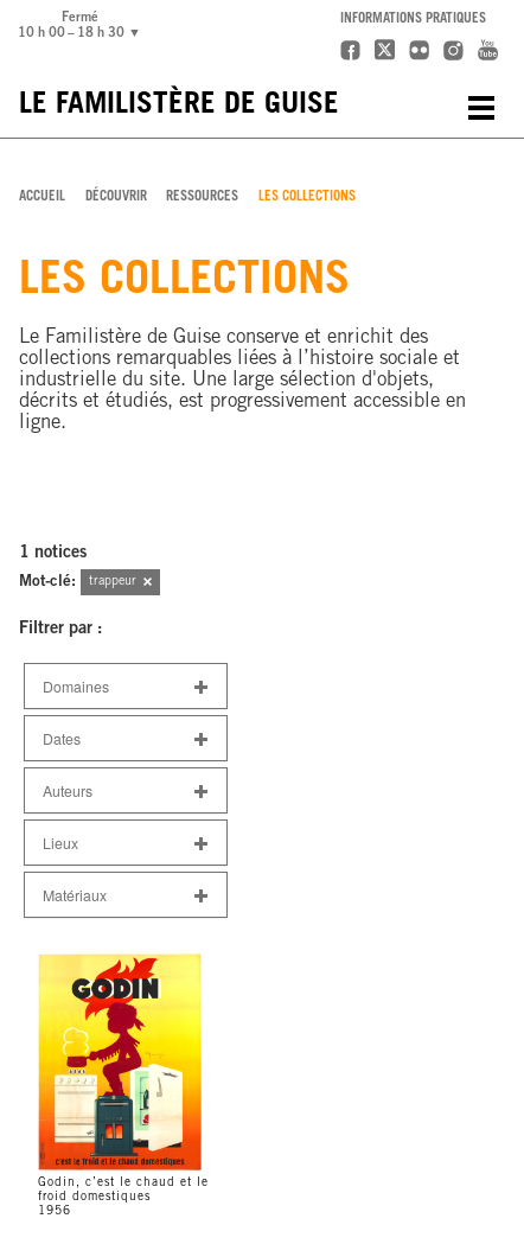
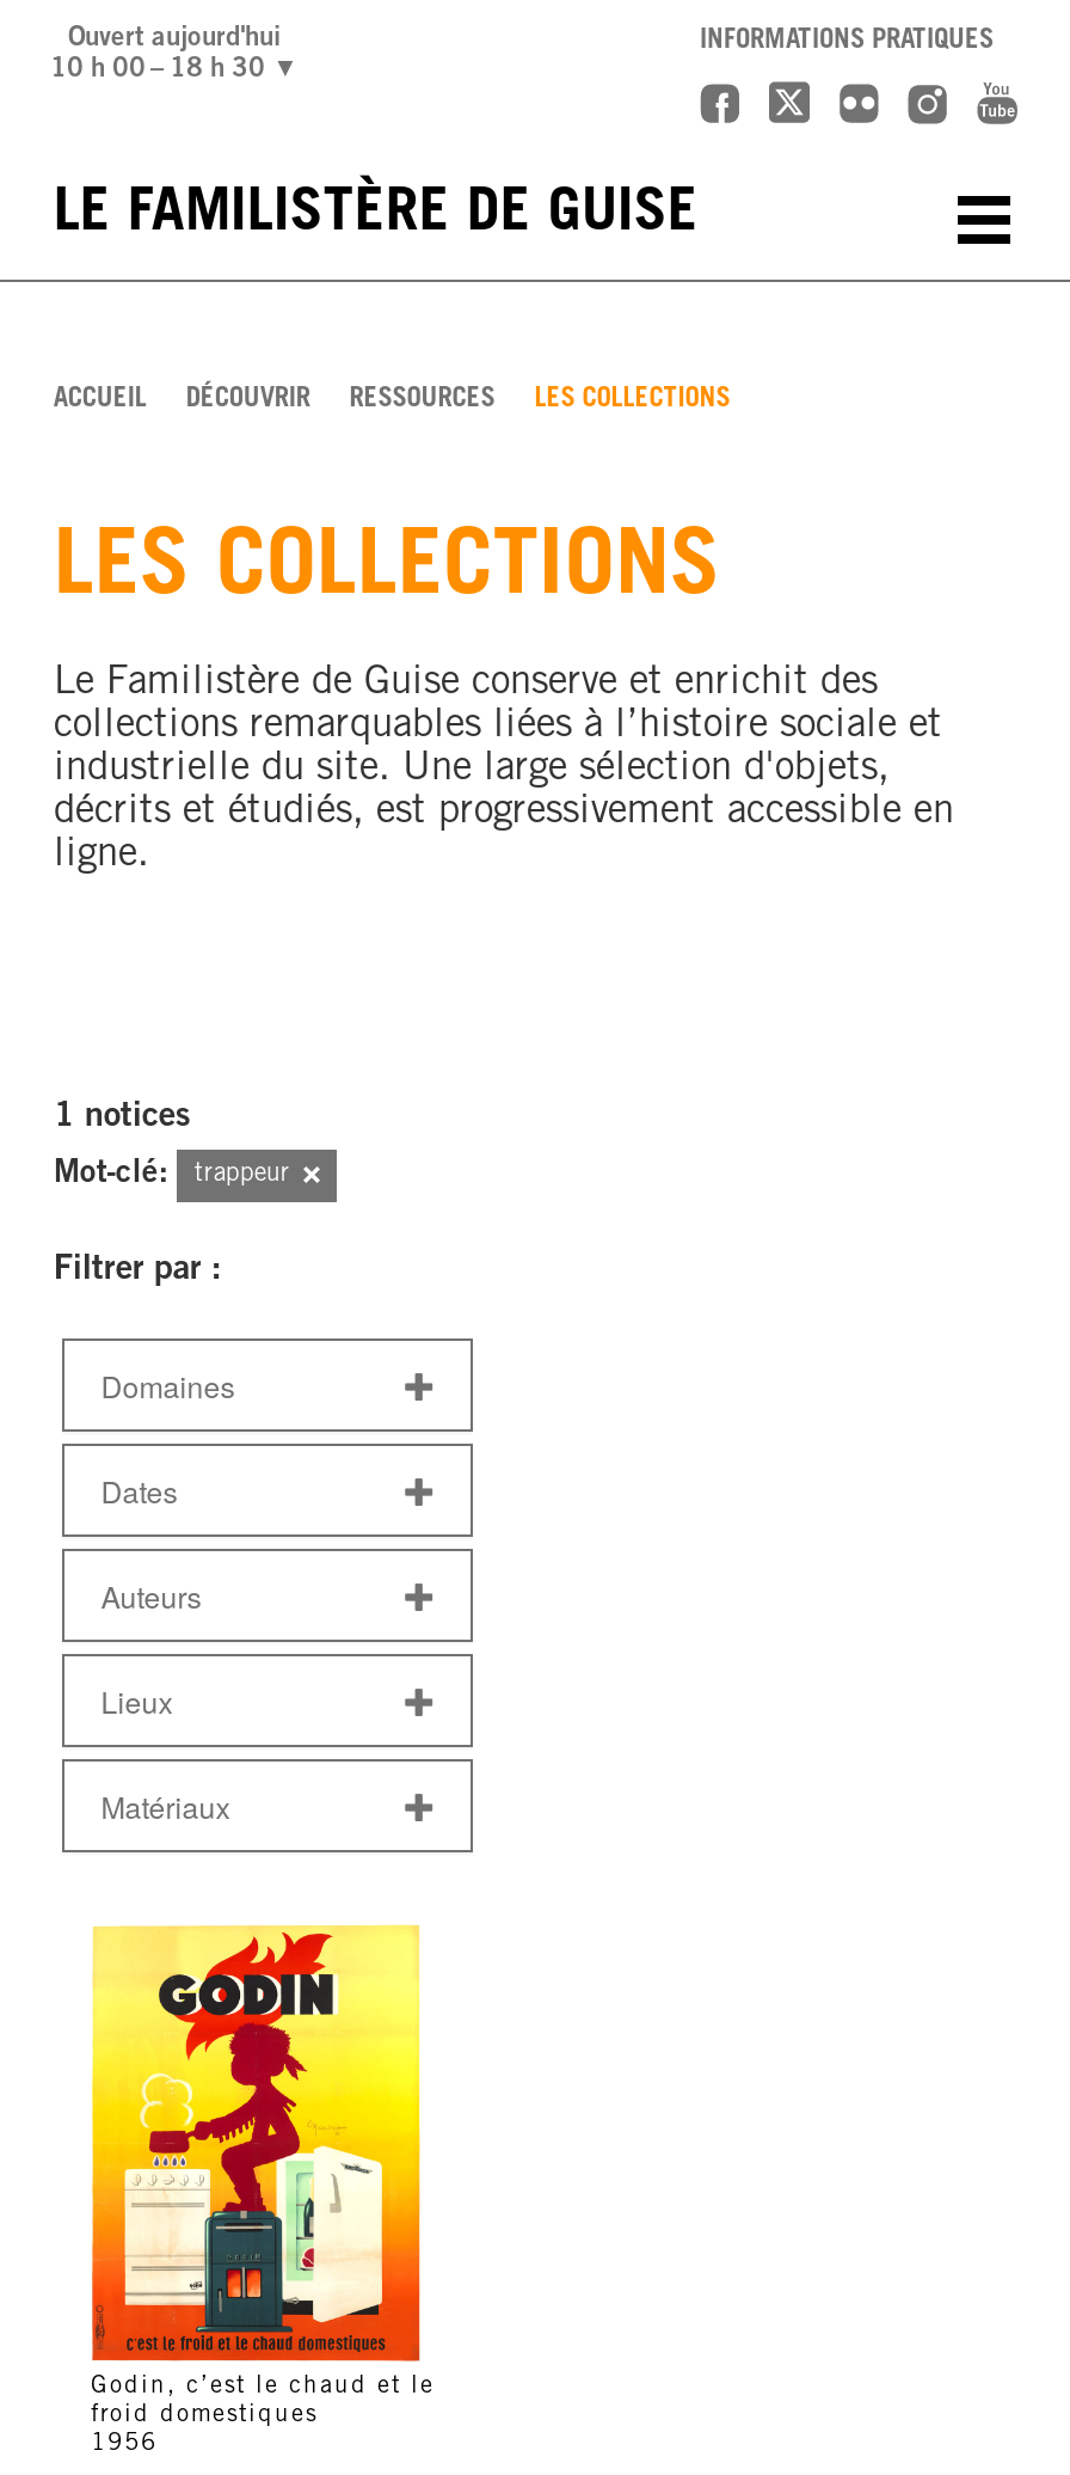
- Fermé
+ Ouvert aujourd'hui
